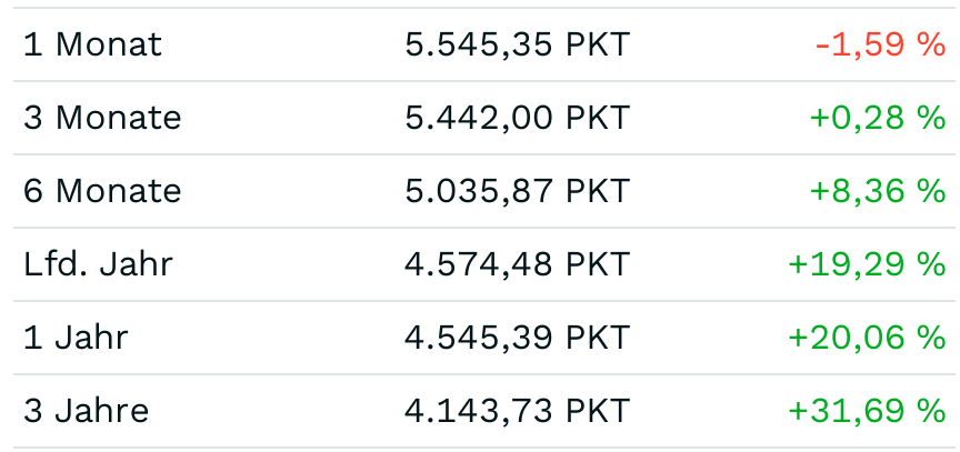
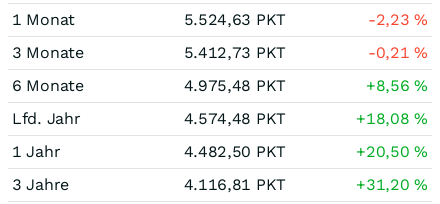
- 5.545,35 PKT
+ 5.524,63 PKT

- -1,59%
+ -2,23%

- 5.442,00 PKT
+ 5.412,73 PKT

- +0,28%
+ -0,21%

- 5.035,87 PKT
+ 4.975,48 PKT

- +8,36%
+ +8,56%

- +19,29%
+ +18,08%

- 4.545,39 PKT
+ 4.482,50 PKT

- +20,06%
+ +20,50%

- 4.143,73 PKT
+ 4.116,81 PKT

- +31,69%
+ +31,20%
